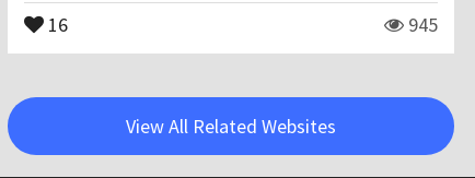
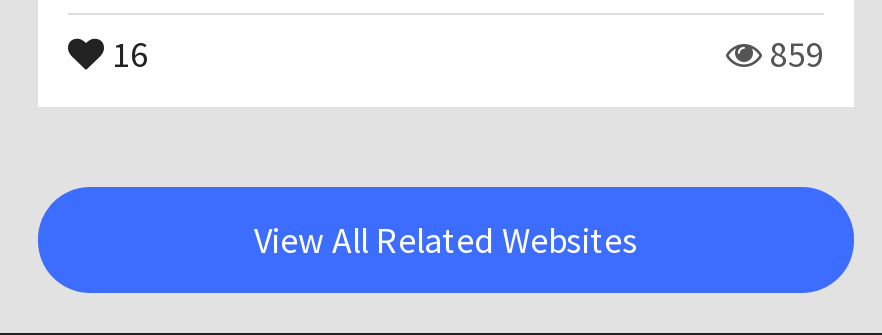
- 945
+ 859
